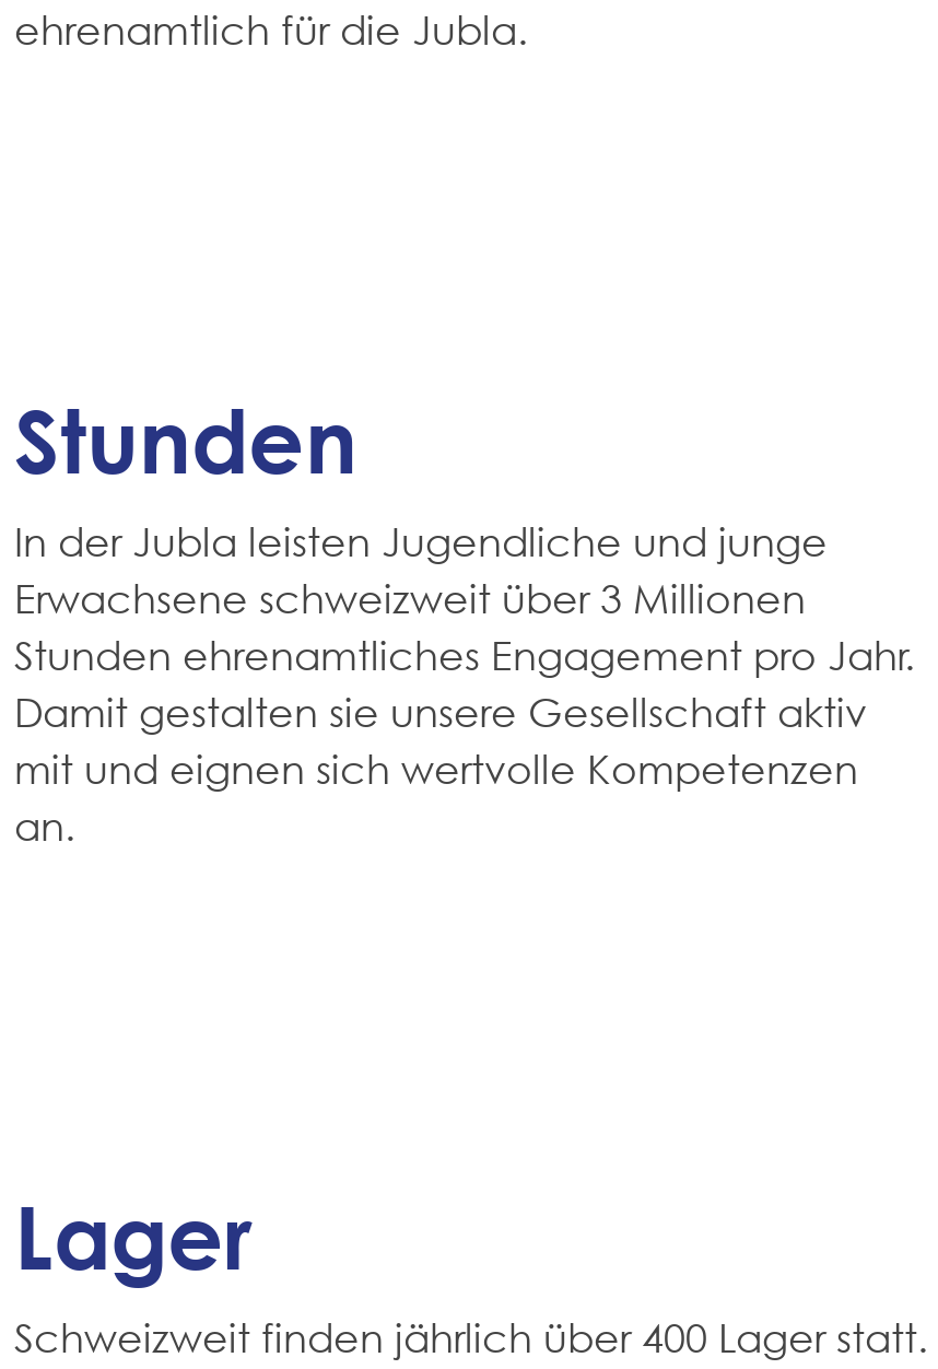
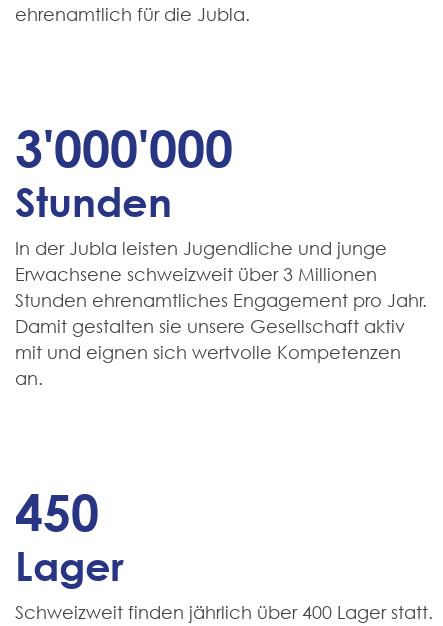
+ 3'000'000

+ 450
